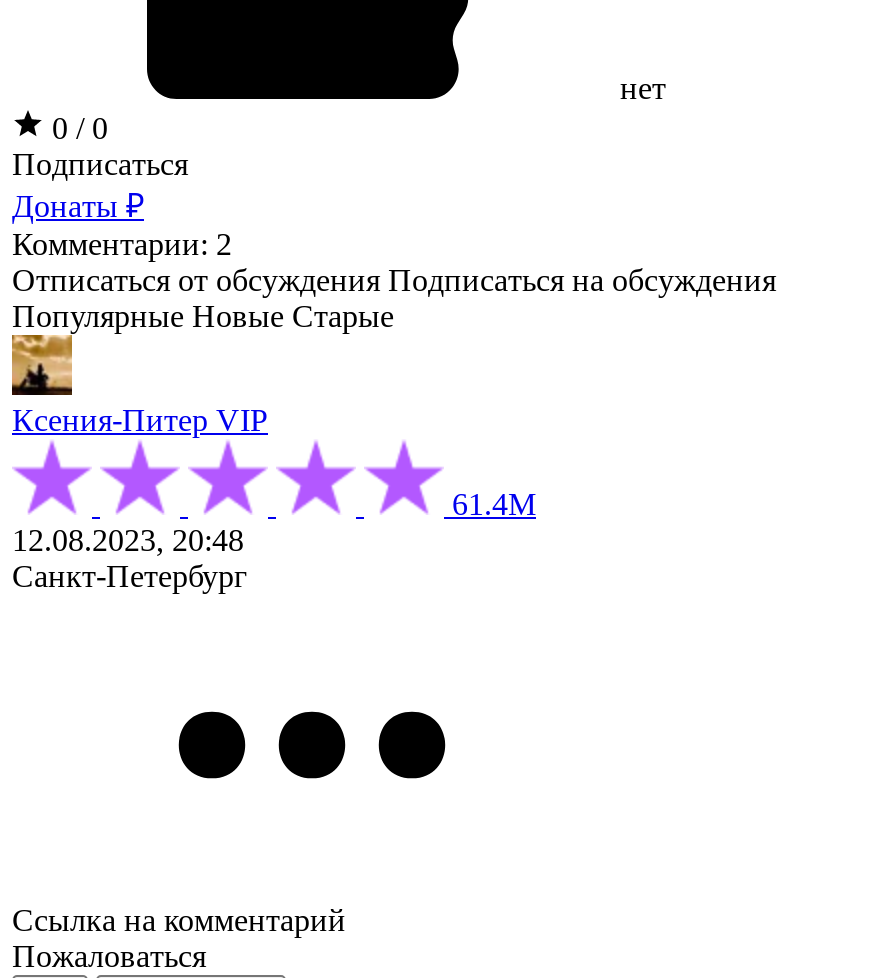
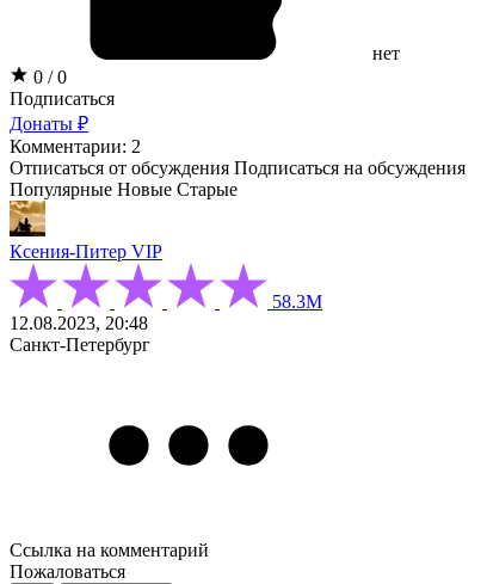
- 61.4М
+ 58.3М
